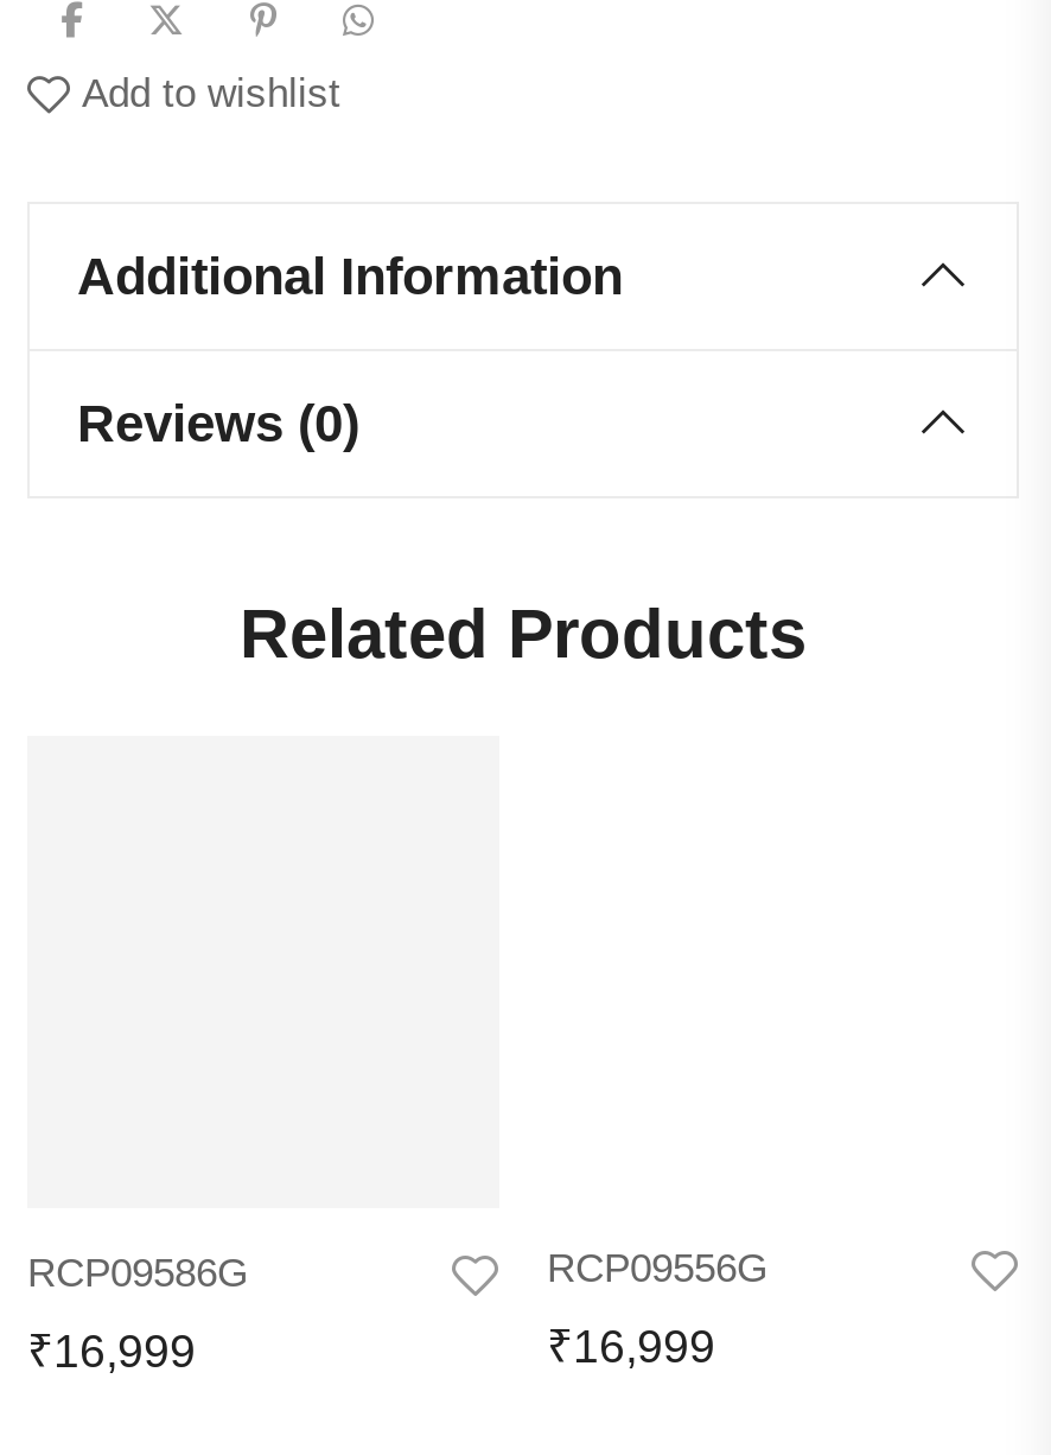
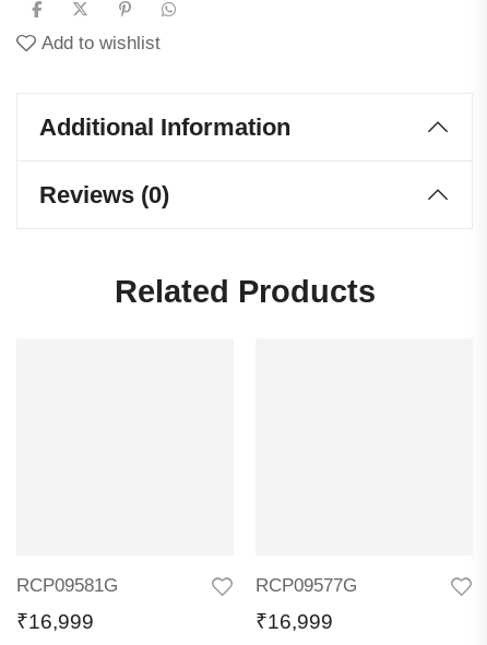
- RCP09586G
+ RCP09581G

- RCP09556G
+ RCP09577G
